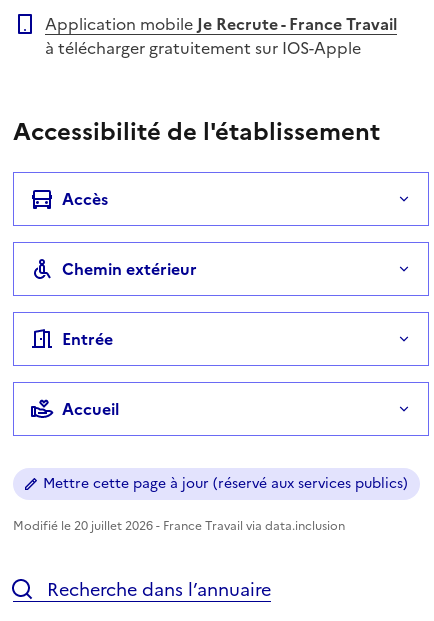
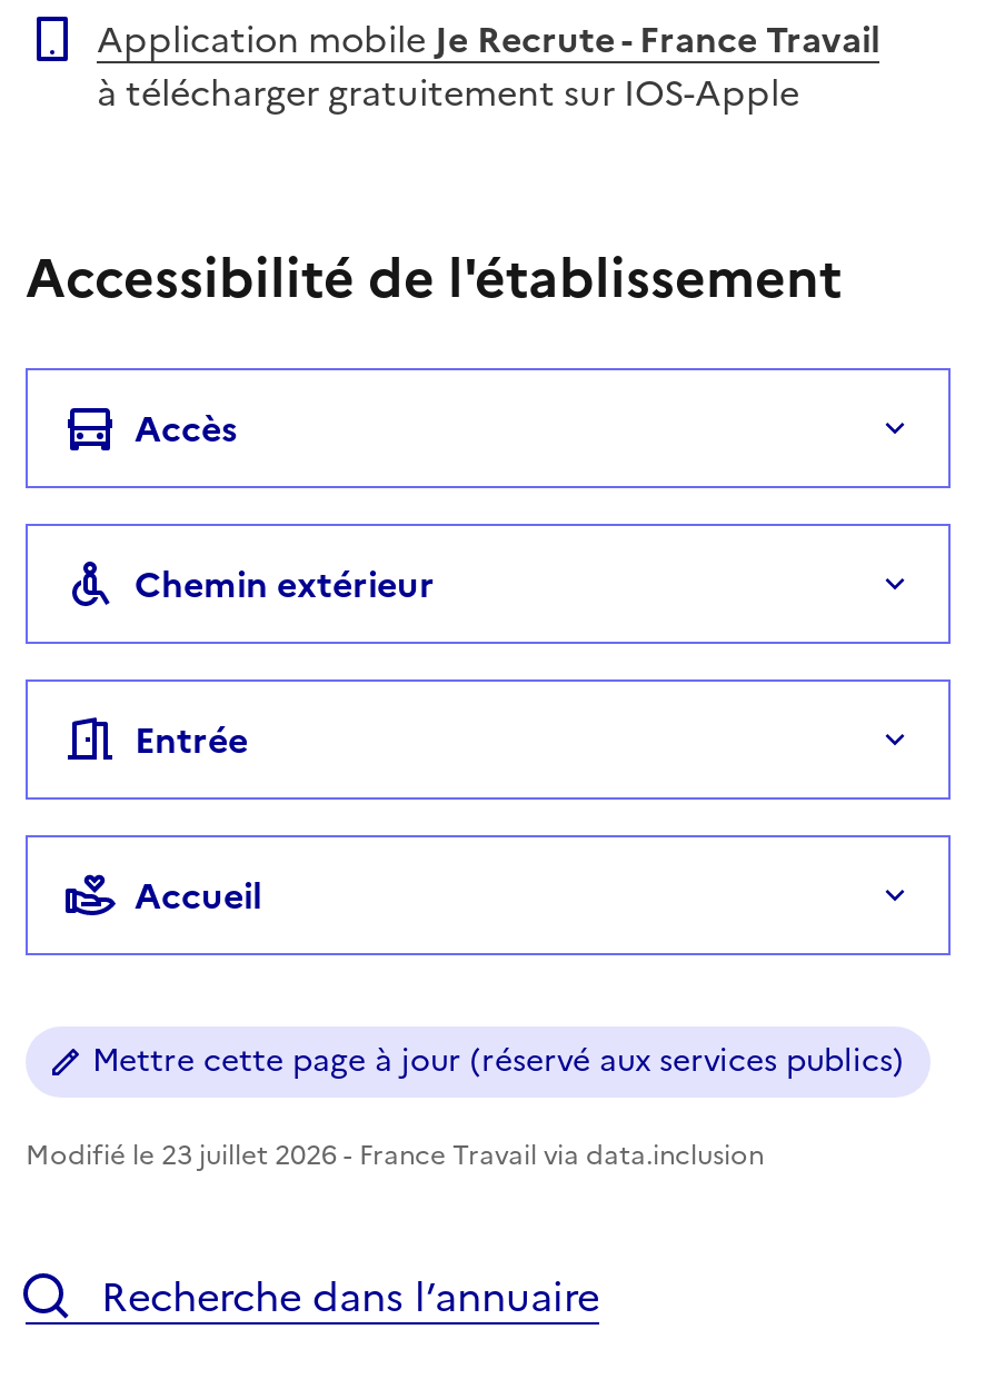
- Modifié le 20 juillet 2026 - France Travail via data.inclusion
+ Modifié le 23 juillet 2026 - France Travail via data.inclusion
